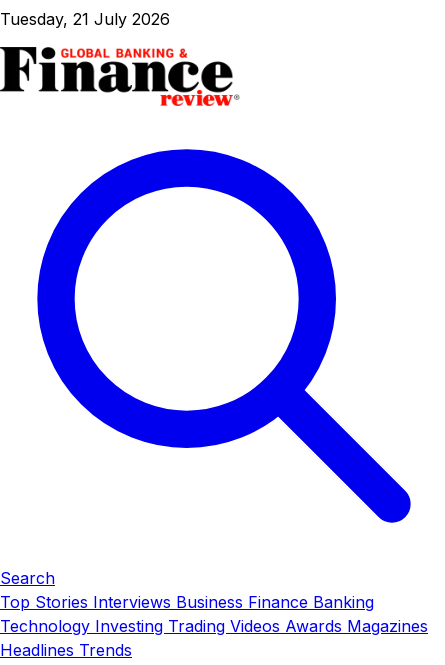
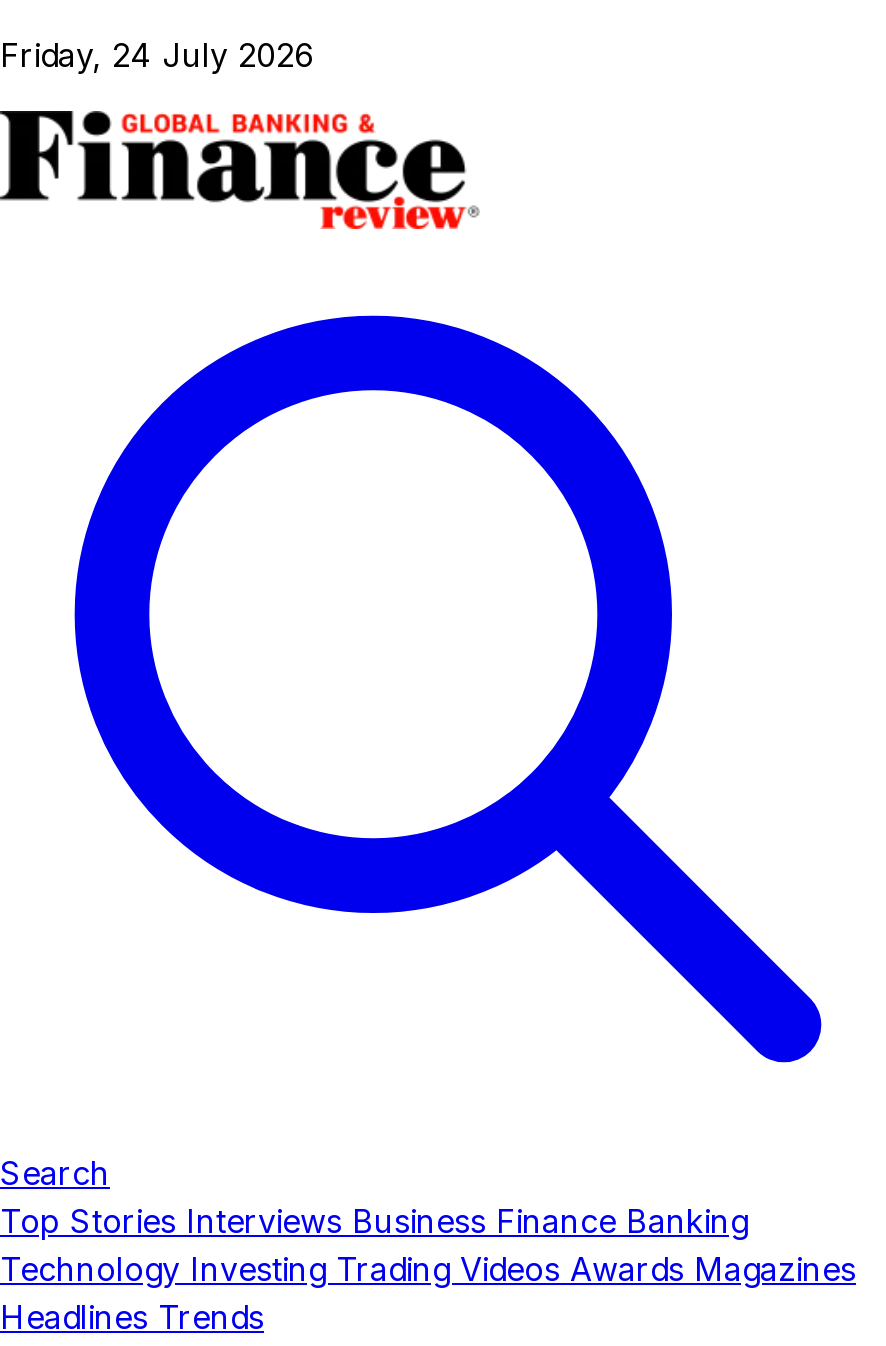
- Tuesday, 21 July 2026
+ Friday, 24 July 2026
